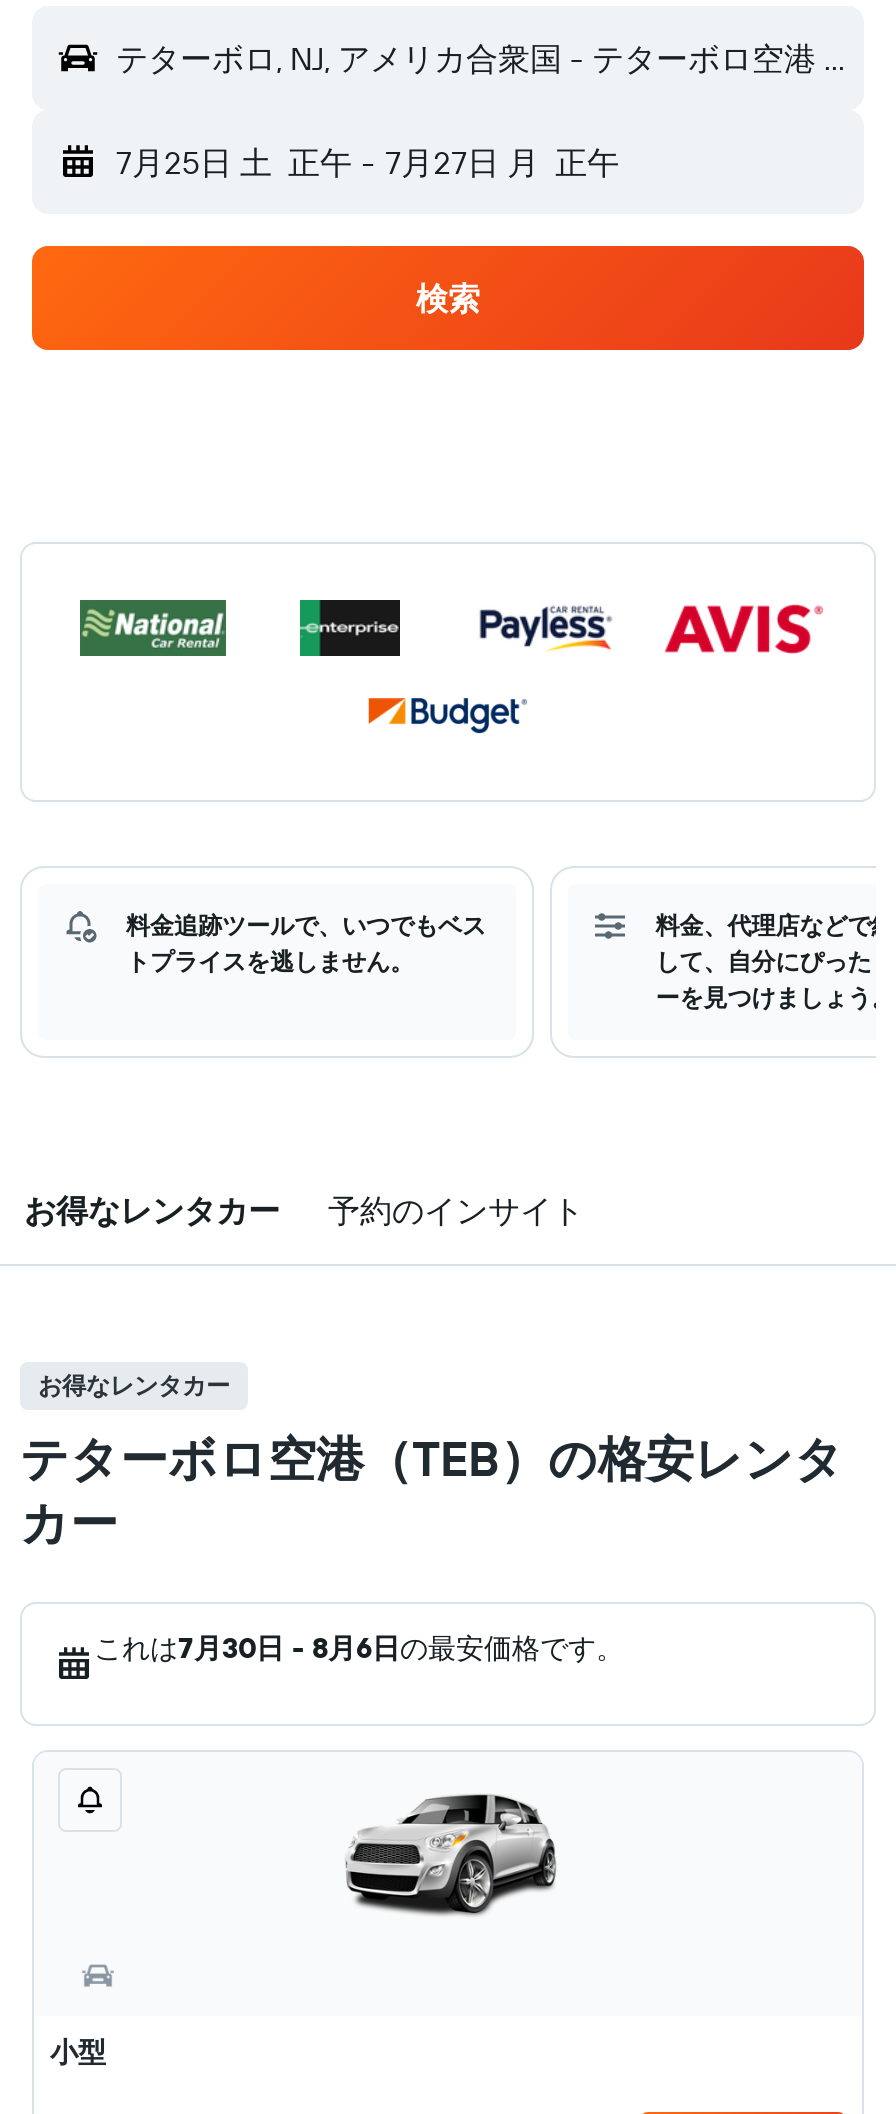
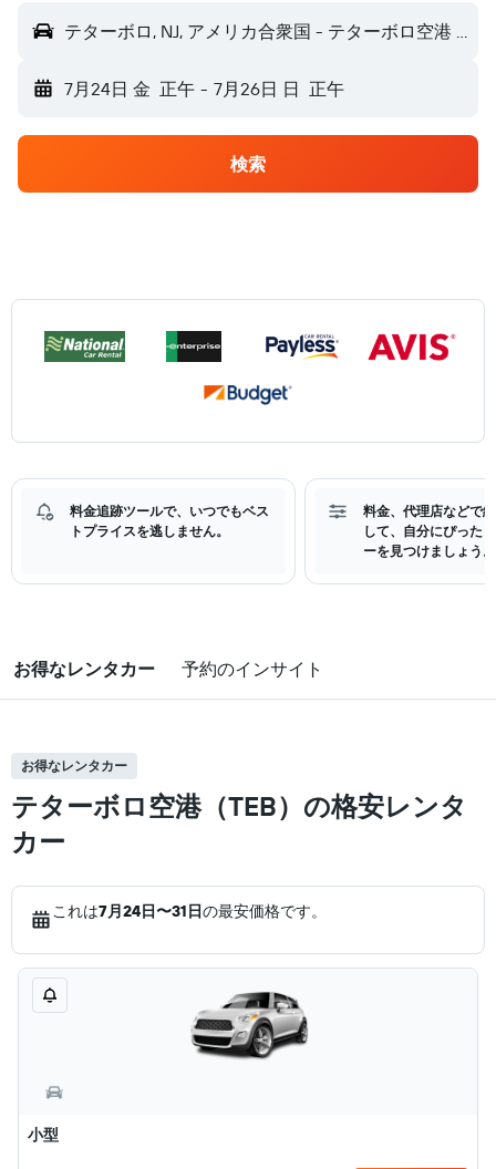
- 7月25日 土 正午 - 7月27日 月 正午
+ 7月24日 金 正午 - 7月26日 日 正午

- これは7月30日 - 8月6日の最安価格です。
+ これは7月24日〜31日の最安価格です。
